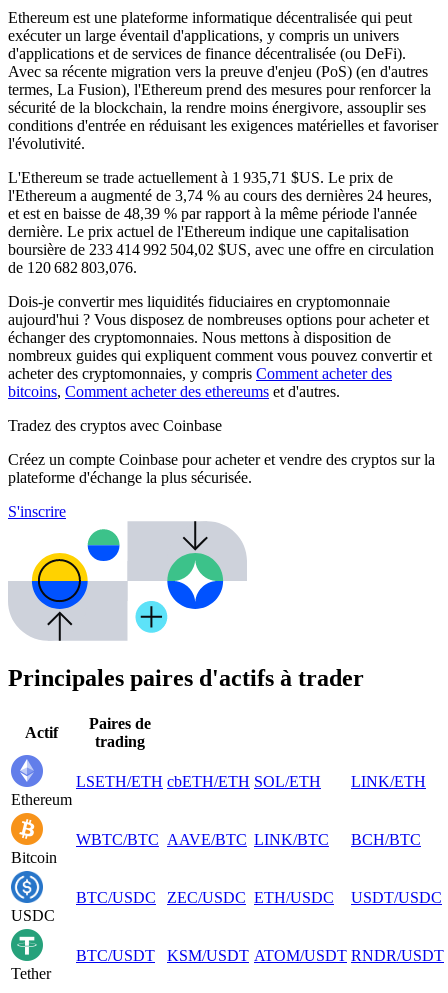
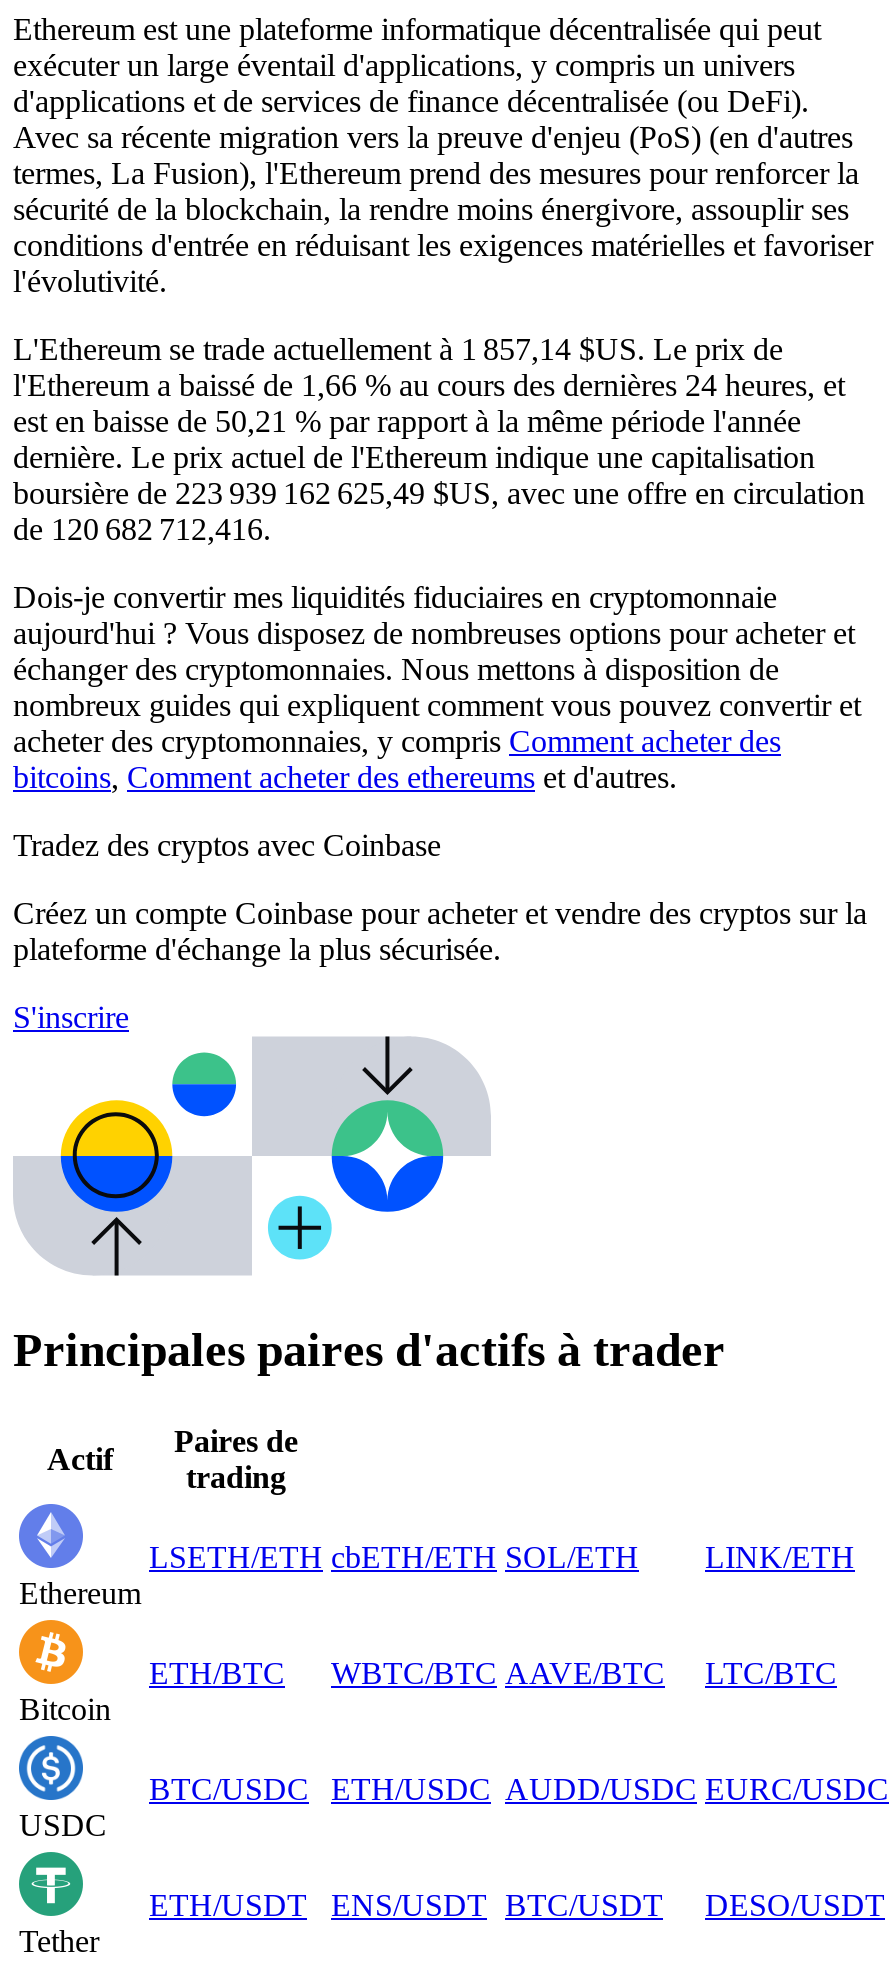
- L'Ethereum se trade actuellement à 1 935,71 $US. Le prix de
- l'Ethereum a augmenté de 3,74 % au cours des dernières 24 heures,
- et est en baisse de 48,39 % par rapport à la même période l'année
+ L'Ethereum se trade actuellement à 1 857,14 $US. Le prix de
+ l'Ethereum a baissé de 1,66 % au cours des dernières 24 heures, et
+ est en baisse de 50,21 % par rapport à la même période l'année

- boursière de 233 414 992 504,02 $US, avec une offre en circulation
+ boursière de 223 939 162 625,49 $US, avec une offre en circulation

- de 120 682 803,076.
+ de 120 682 712,416.

- WBTC/BTC AAVE/BTC LINK/BTC
- BCH/BTC
+ ETH/BTC
+ WBTC/BTC AAVE/BTC
+ LTC/BTC

- ZEC/ USDC ETH/ USDC
- USDT/ USDC
+ ETH/USDC AUDD/USDC EURC/USDC

- BTC/ USDT
- KSM/ USDT ATOM/ USDT RNDR/ USDT
+ ETH/USDT
+ ENS/USDT BTC/USDT
+ DESO/USDT
